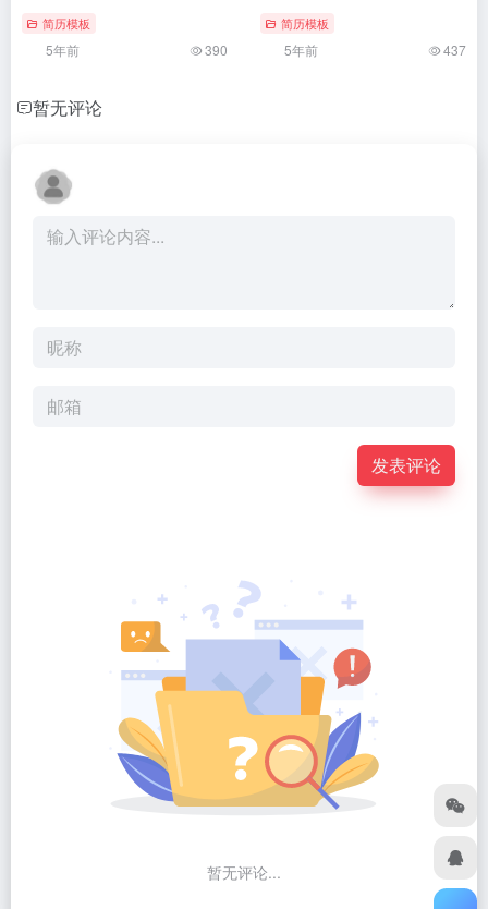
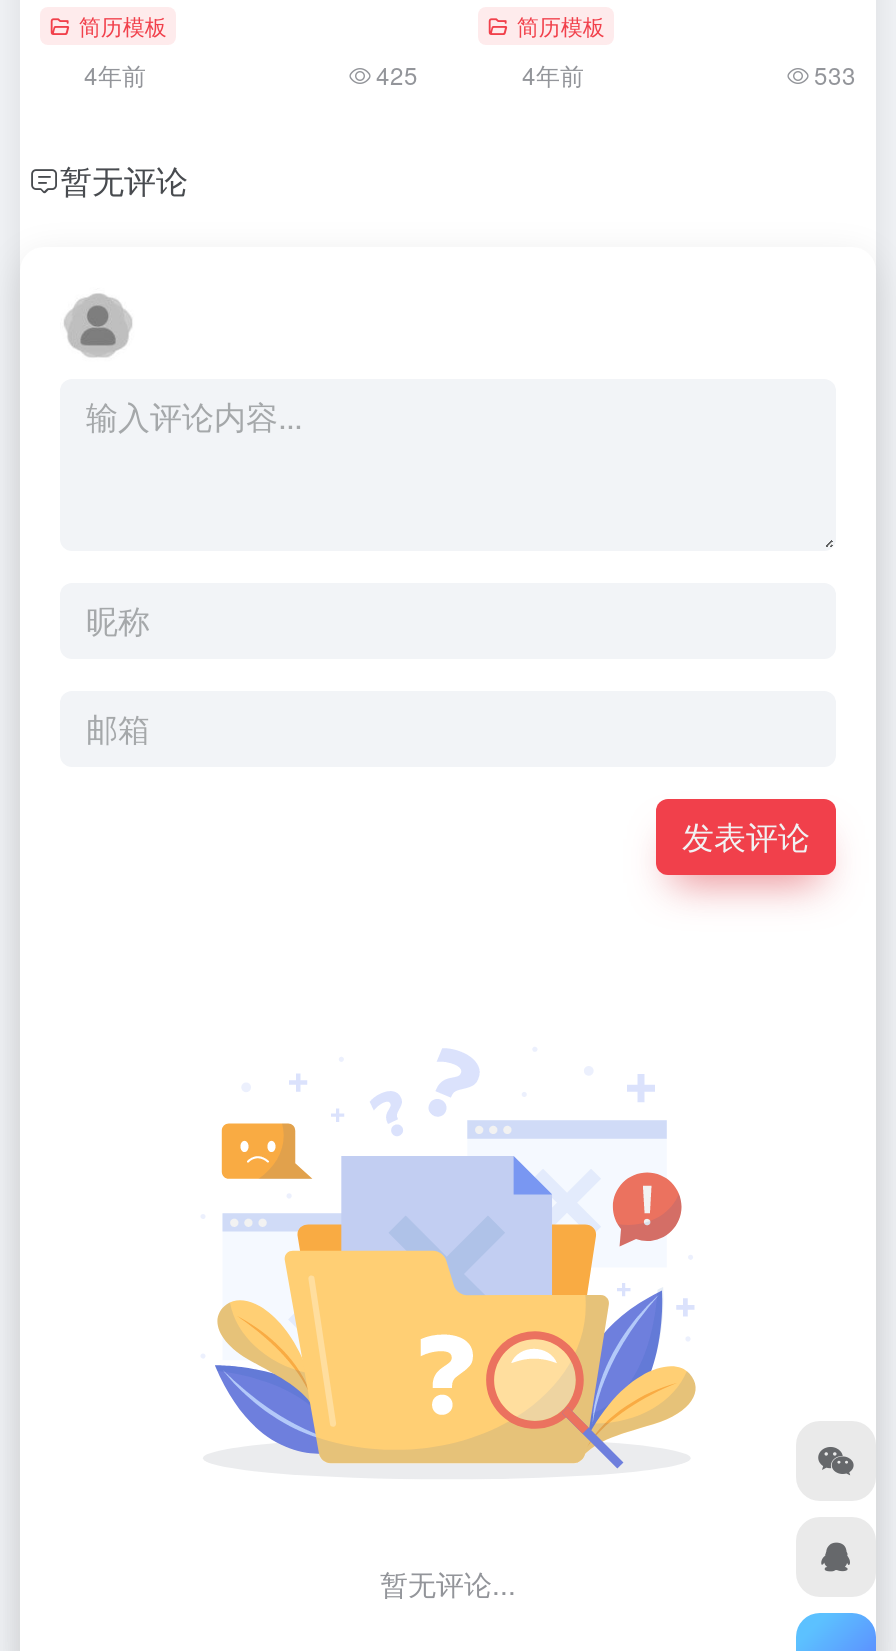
- 5年前
- 390
+ 4年前
+ 425

- 5年前
+ 4年前

- 437
+ 533
